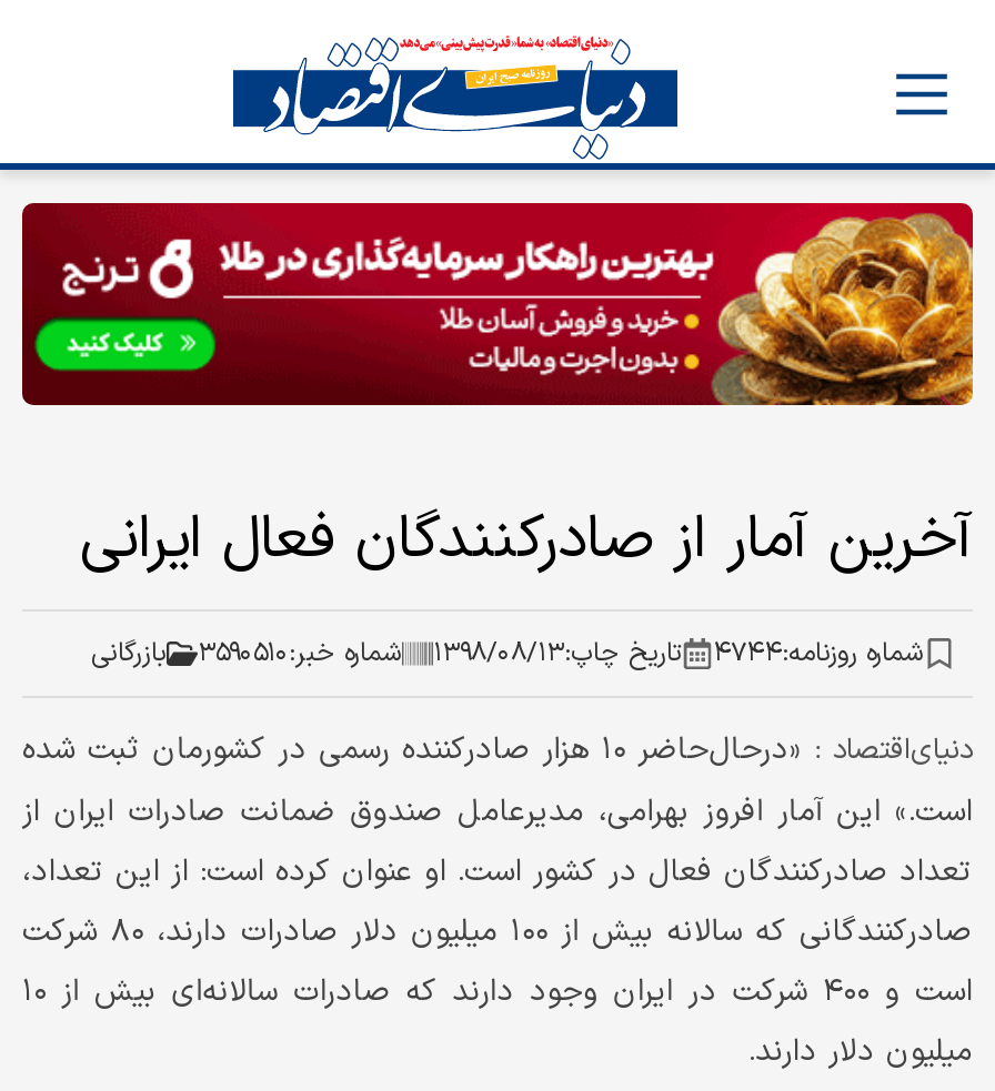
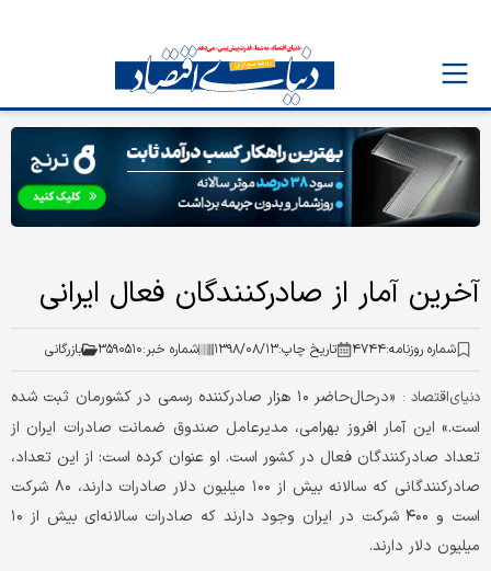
- [image]
+ [image]
